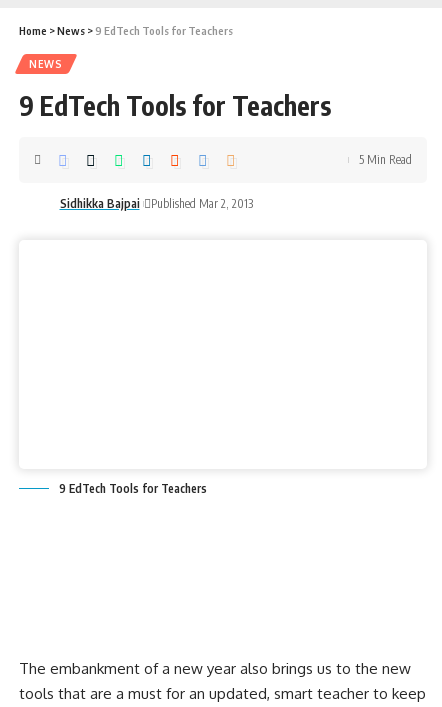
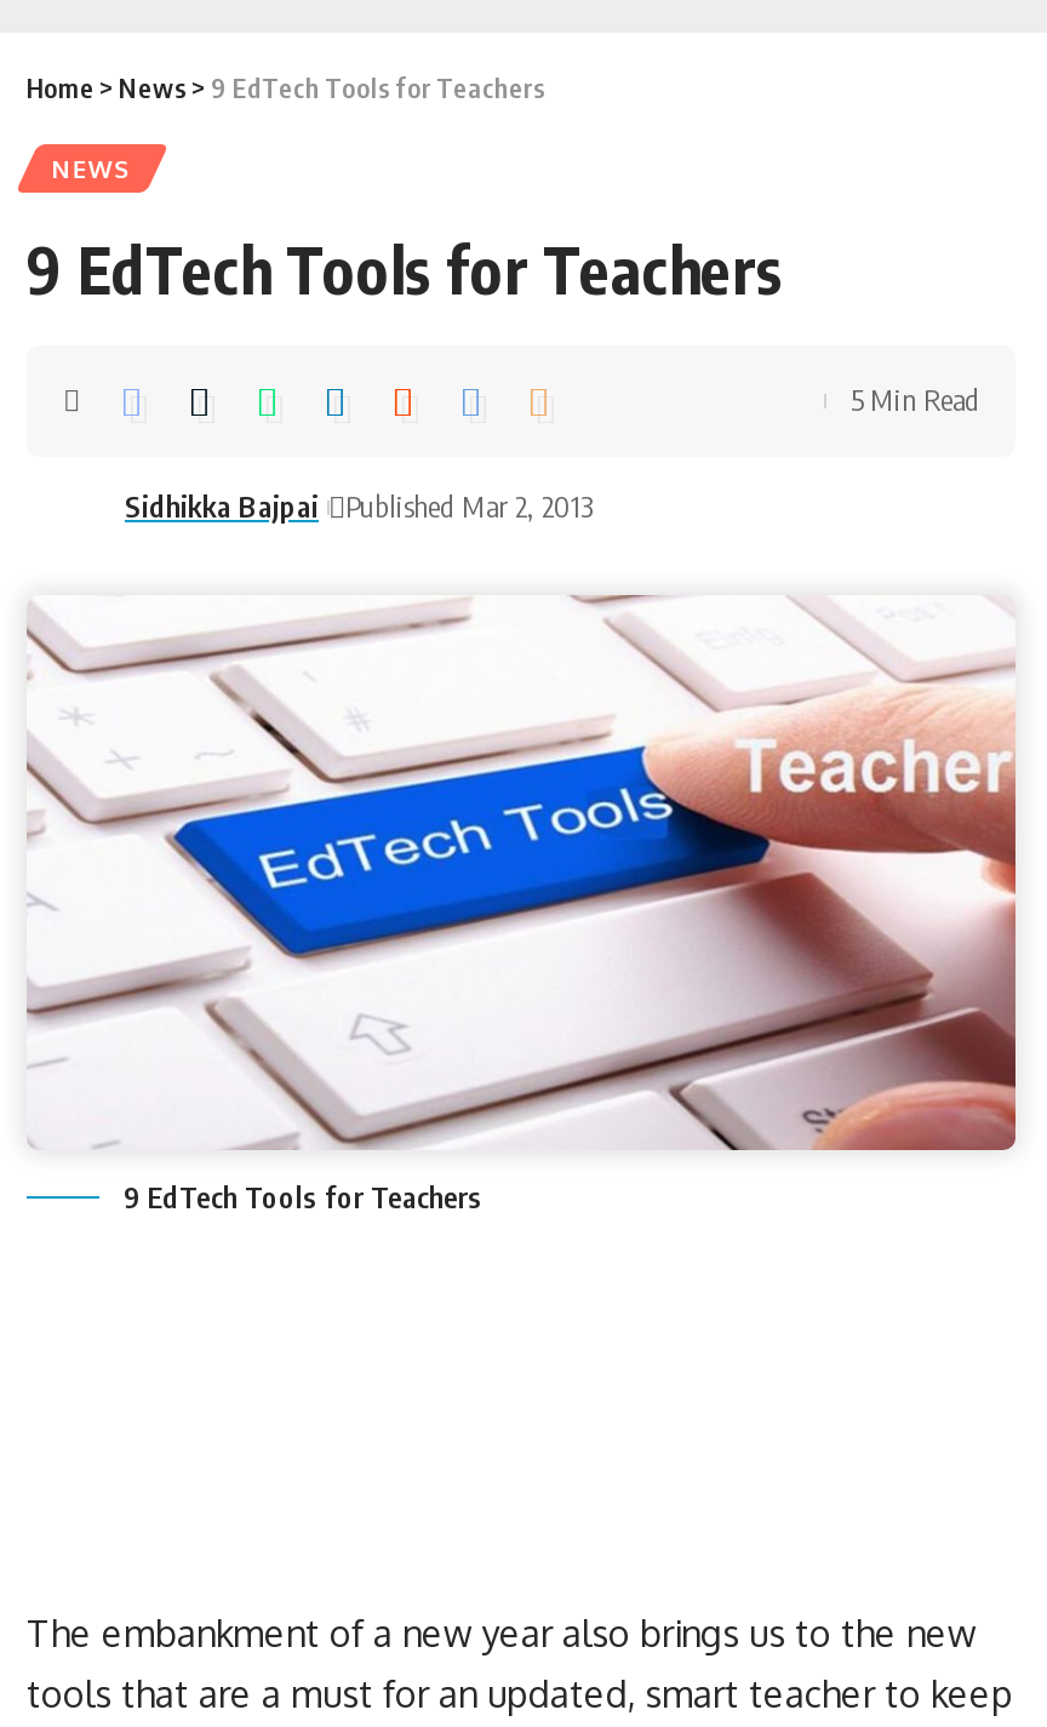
+ [image]
